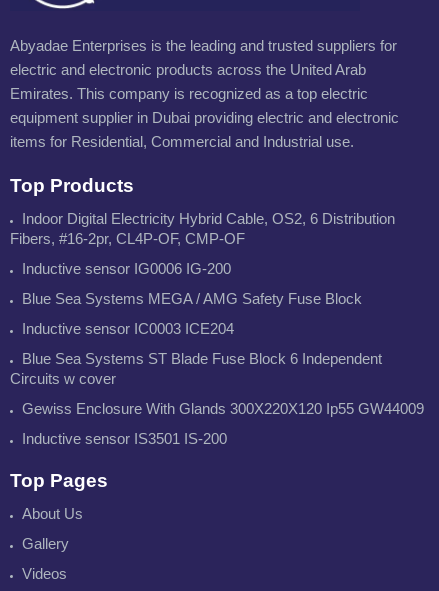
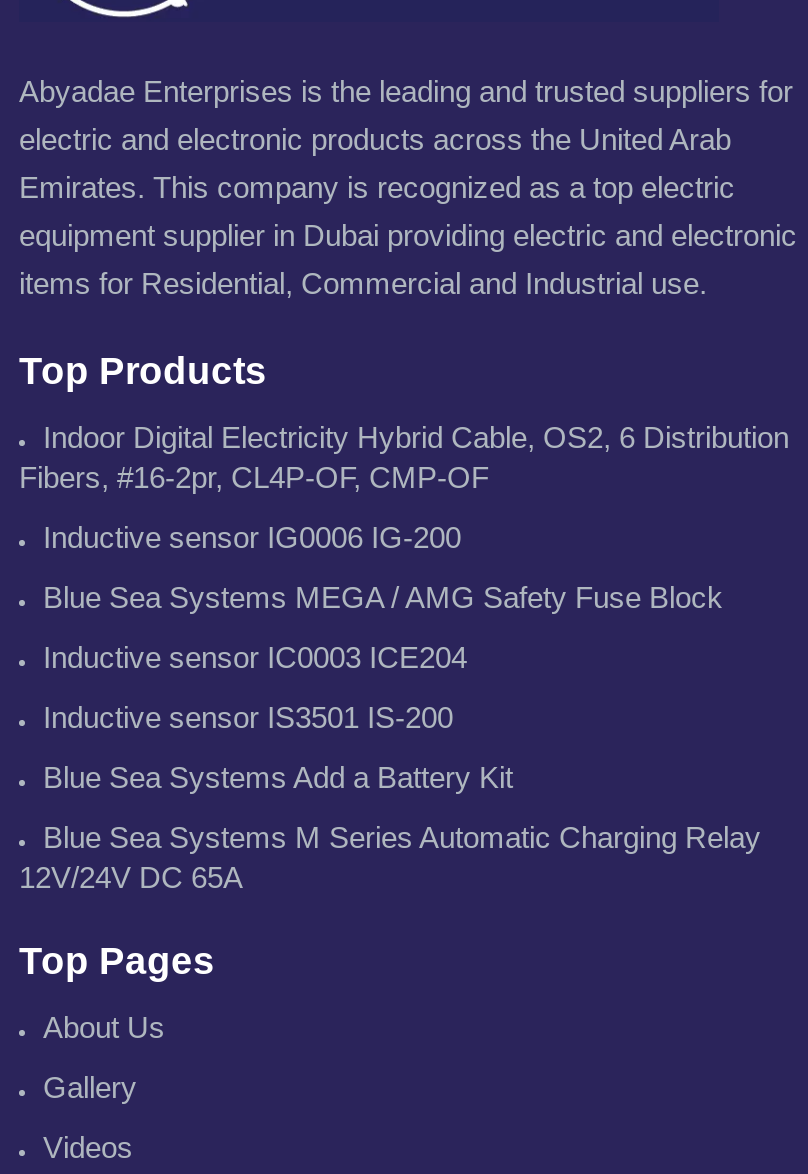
- Blue Sea Systems ST Blade Fuse Block 6 Independent
- Circuits w cover
- Gewiss Enclosure With Glands 300X220X120 Ip55 GW44009

moved up: Inductive sensor IS3501 IS-200

+ Blue Sea Systems Add a Battery Kit
+ Blue Sea Systems M Series Automatic Charging Relay
+ 12V/24V DC 65A
